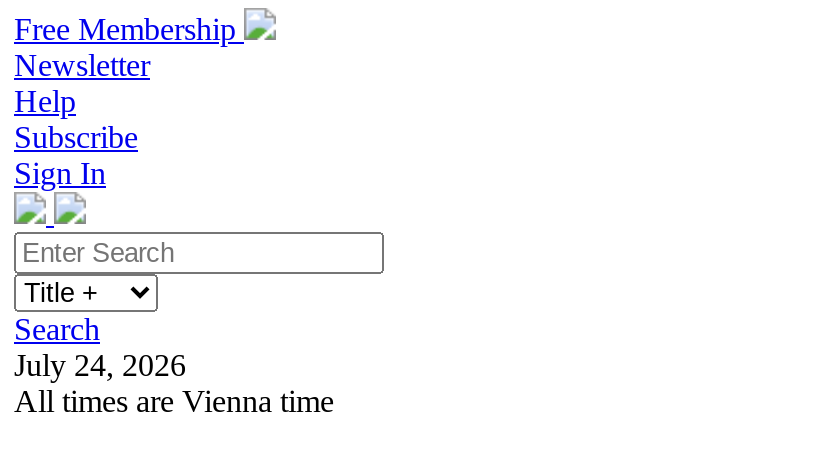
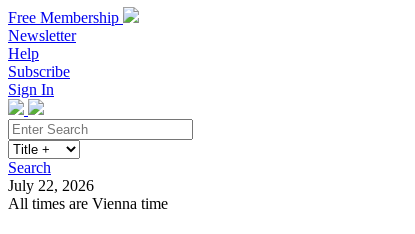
- July 24, 2026
+ July 22, 2026
